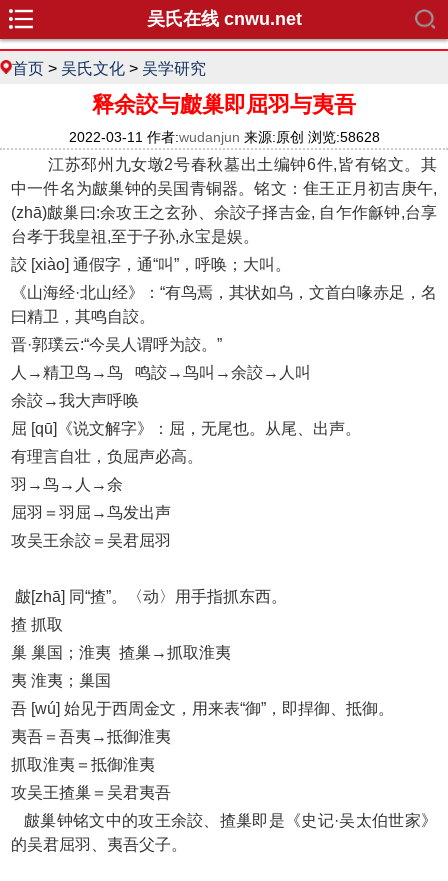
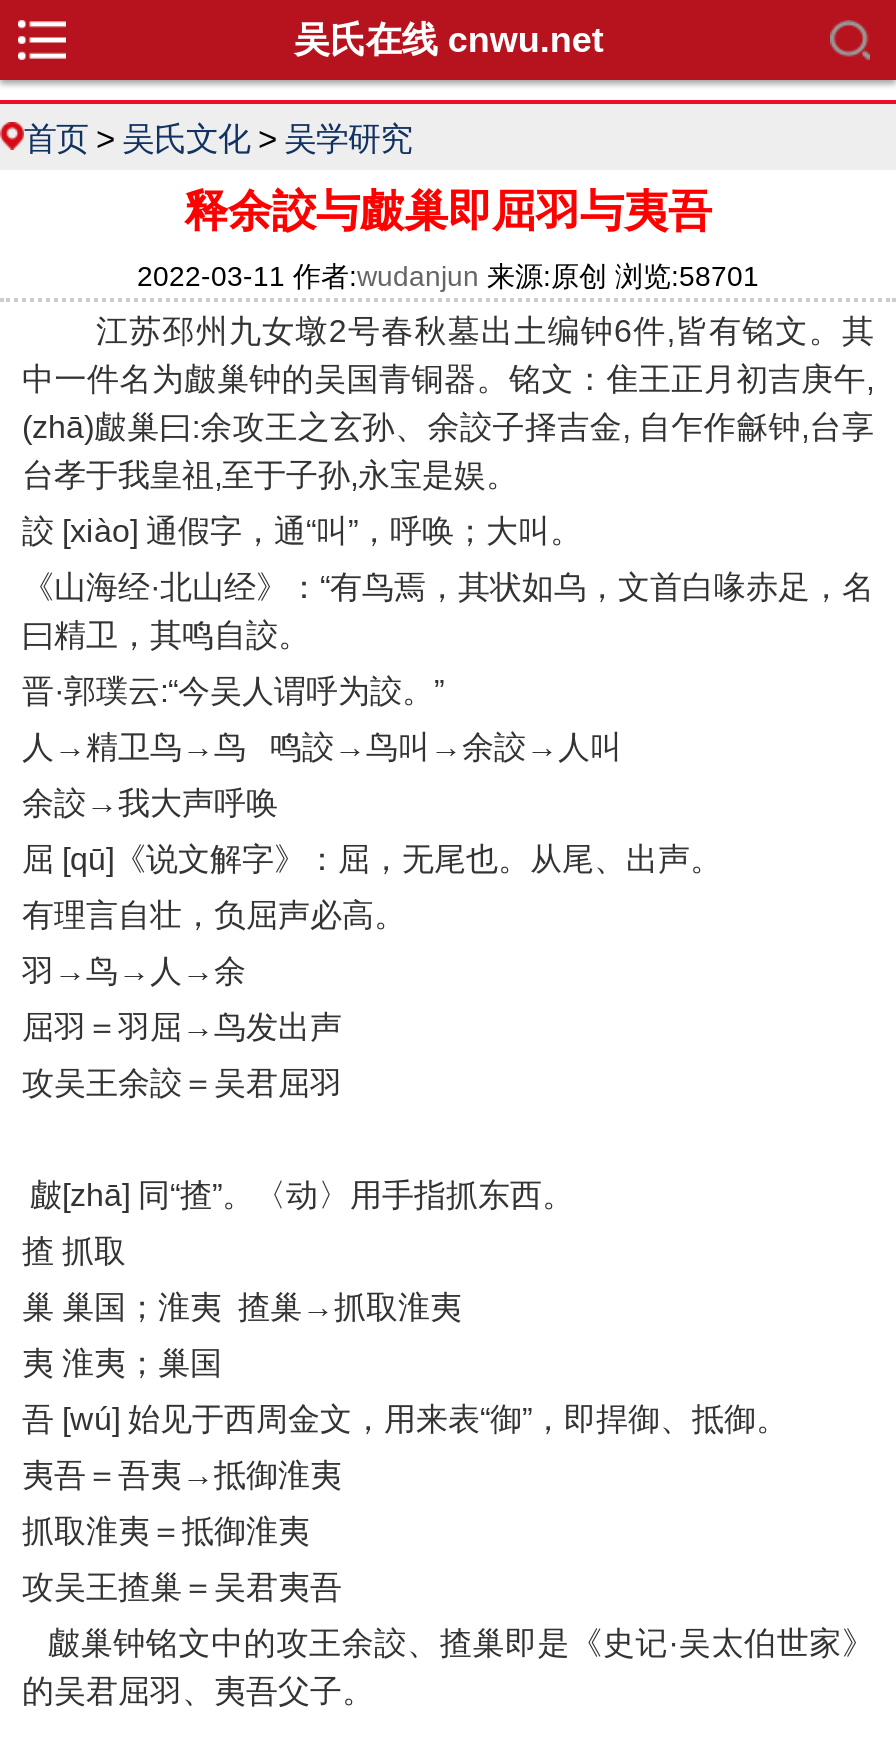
- 2022-03-11 作者:wudanjun来源:原创 浏览:58628
+ 2022-03-11 作者:wudanjun来源:原创 浏览:58701
